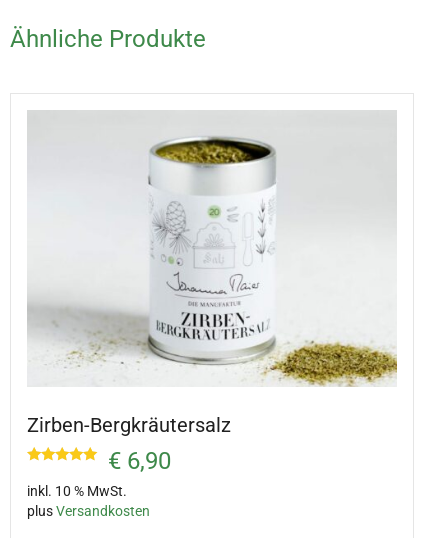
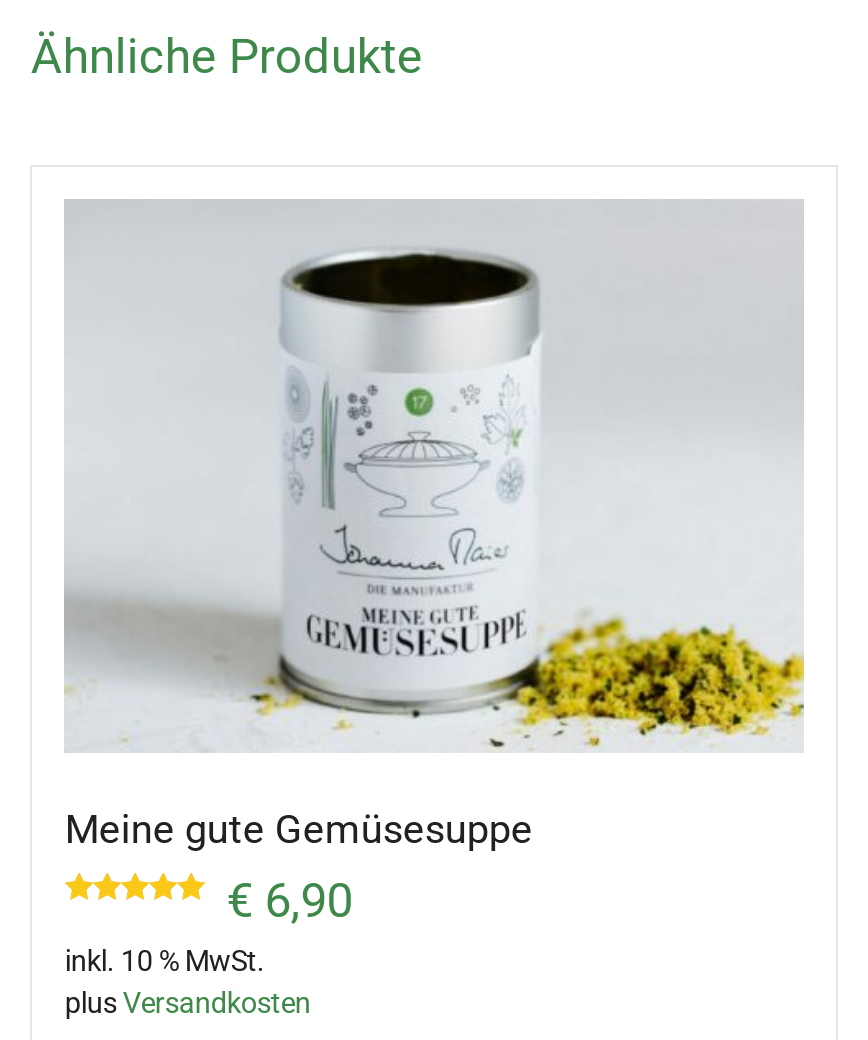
- [image]
- Zirben-Bergkräutersalz
+ [image]
+ Meine gute Gemüsesuppe
